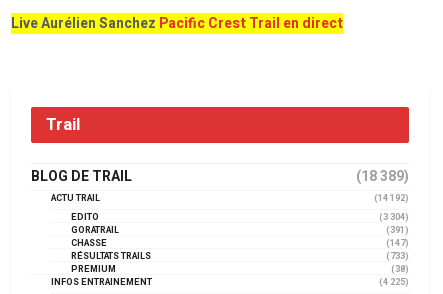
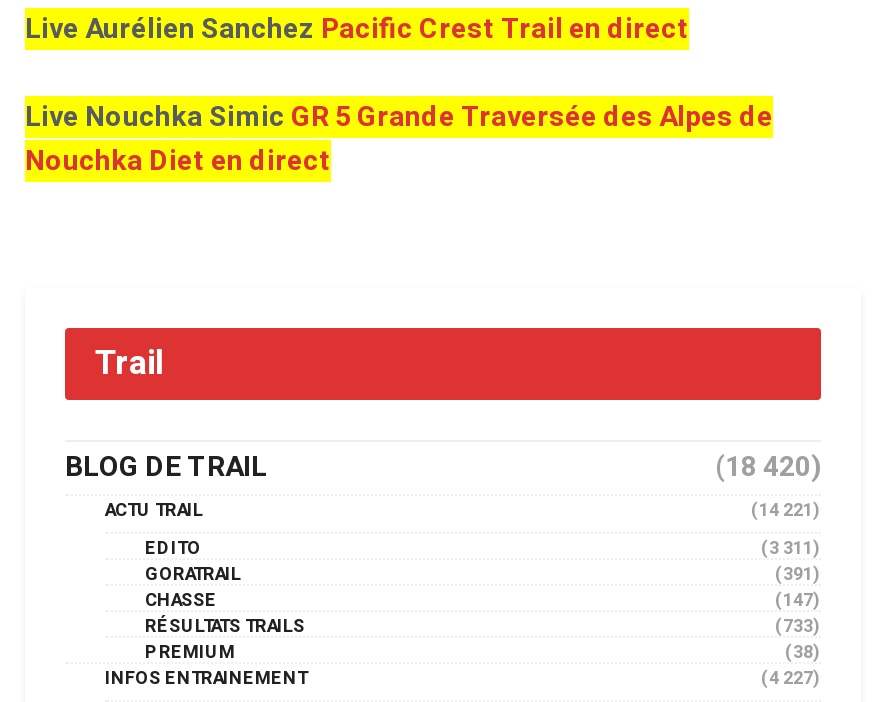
+ Live Nouchka Simic GR 5 Grande Traversée des Alpes de
+ Nouchka Diet en direct

- (18 389)
+ (18 420)

- (14 192)
+ (14 221)

- (3 304)
+ (3 311)

- (4 225)
+ (4 227)
